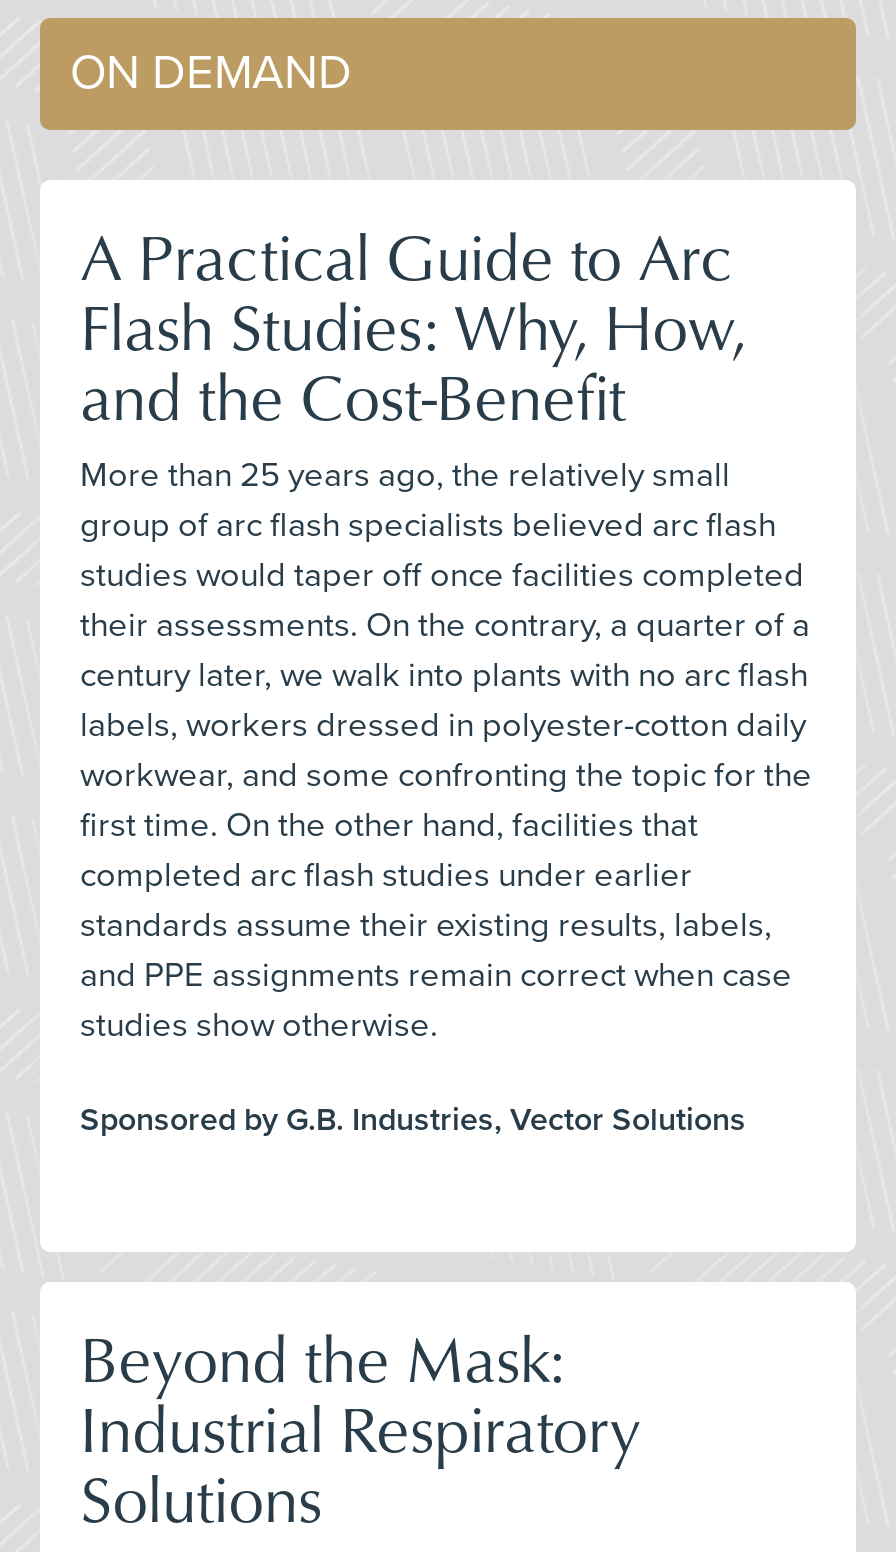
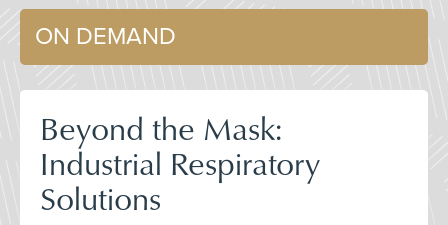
- A Practical Guide to Arc
- Flash Studies: Why, How,
- and the Cost-Benefit
- More than 25 years ago, the relatively small
- group of arc flash specialists believed arc flash
- studies would taper off once facilities completed
- their assessments. On the contrary, a quarter of a
- century later, we walk into plants with no arc flash
- labels, workers dressed in polyester-cotton daily
- workwear, and some confronting the topic for the
- first time. On the other hand, facilities that
- completed arc flash studies under earlier
- standards assume their existing results, labels,
- and PPE assignments remain correct when case
- studies show otherwise.
- Sponsored by G.B. Industries, Vector Solutions
